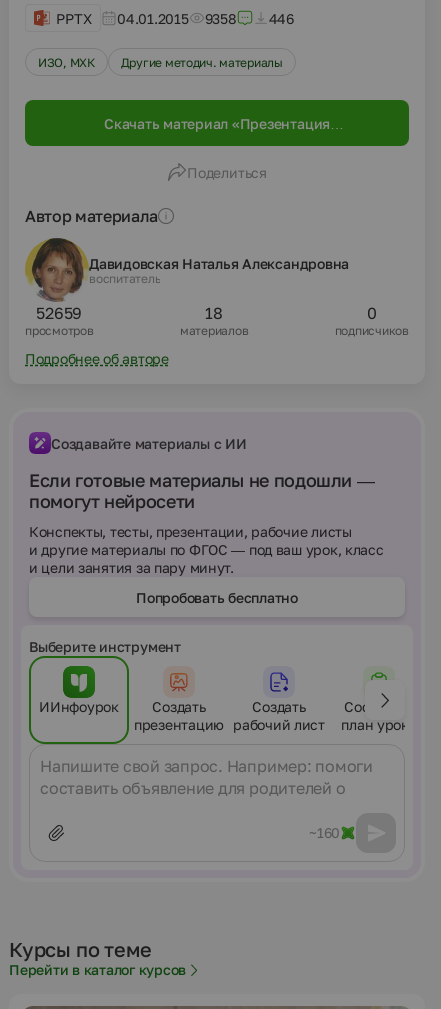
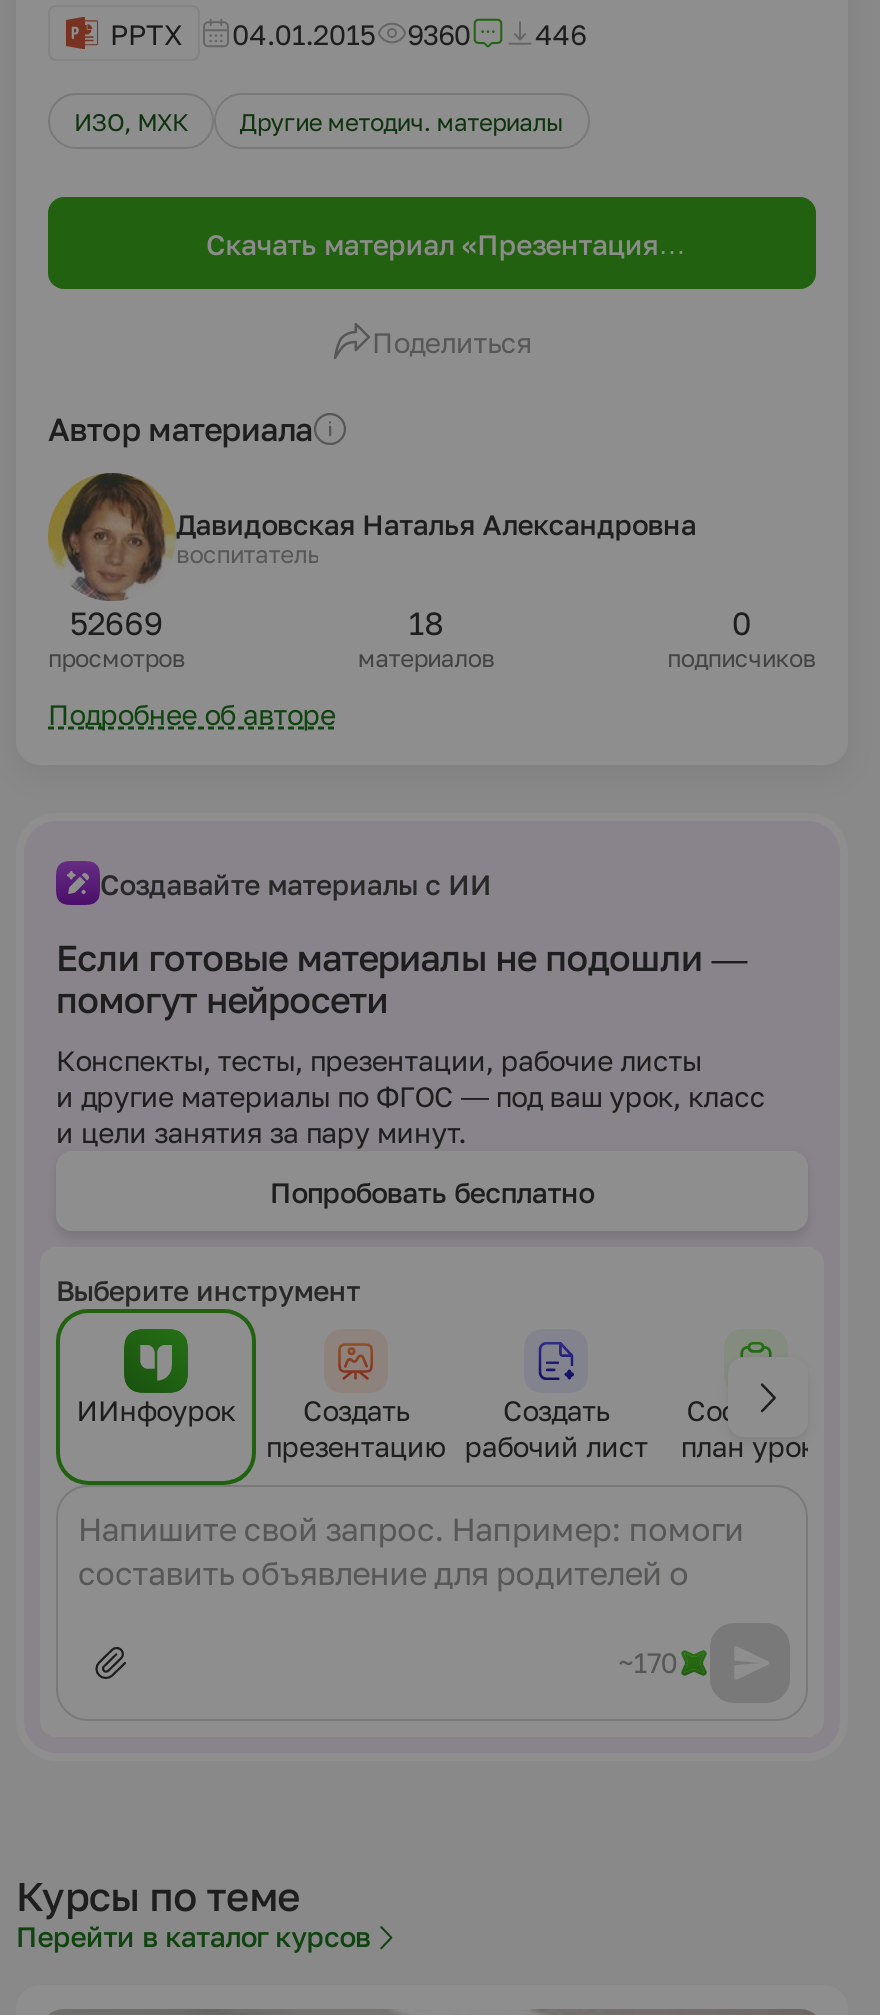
- PPTX 04.01.2015 9358 446
+ PPTX 04.01.2015 9360 446

- 52659
+ 52669

- ~160
+ ~170
